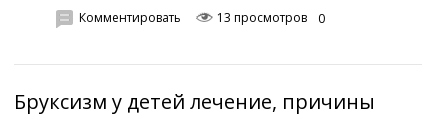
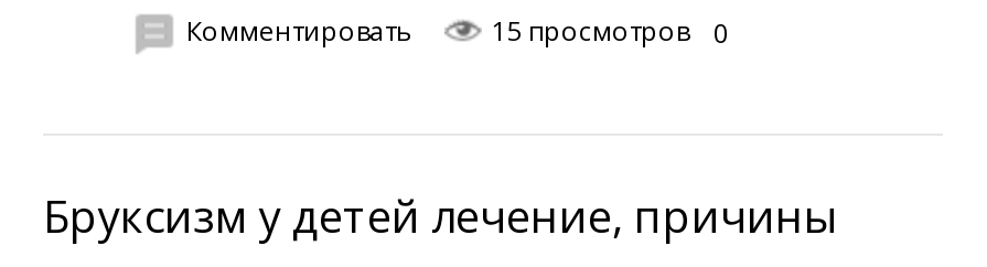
- Комментировать 13 просмотров 0
+ Комментировать 15 просмотров 0
